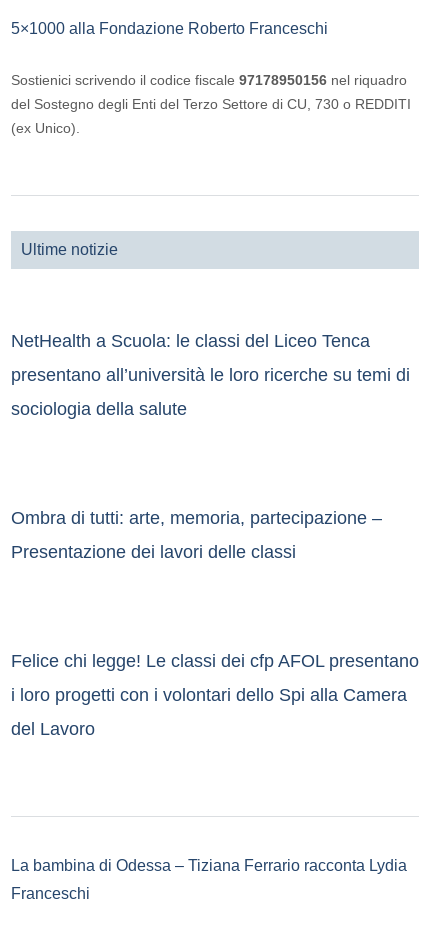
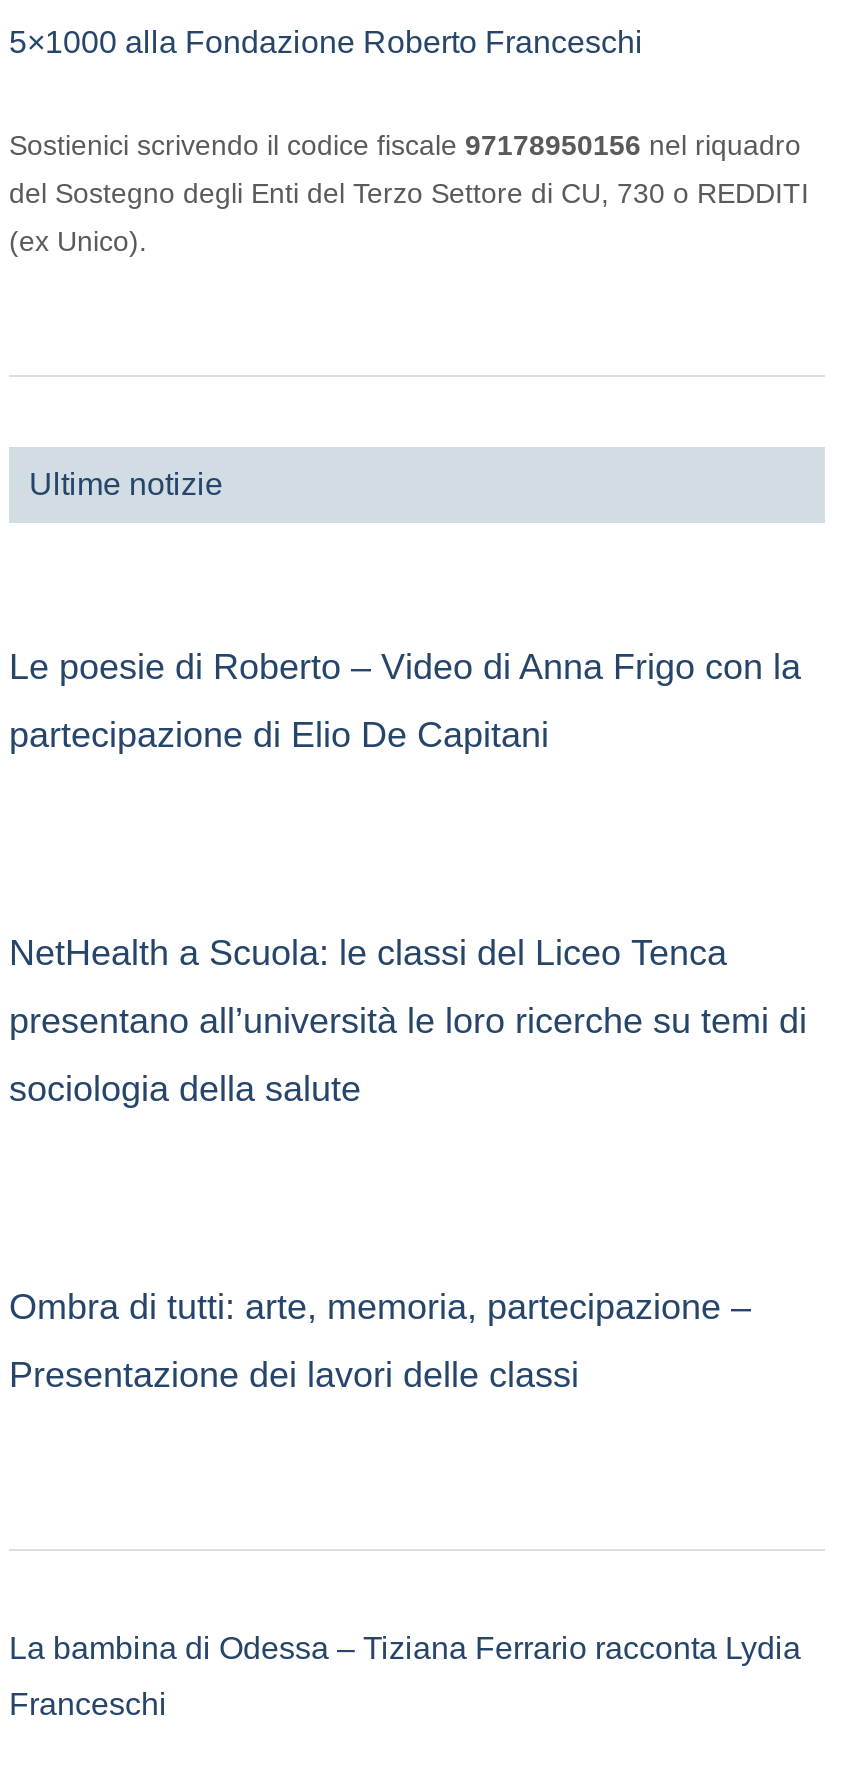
+ Le poesie di Roberto – Video di Anna Frigo con la
+ partecipazione di Elio De Capitani

moved down: NetHealth a Scuola: le classi del Liceo Tenca | presentano all’università le loro ricerche su temi di | sociologia della salute | Ombra di tutti: arte, memoria, partecipazione – | Presentazione dei lavori delle classi

- Felice chi legge! Le classi dei cfp AFOL presentano
- i loro progetti con i volontari dello Spi alla Camera
- del Lavoro
